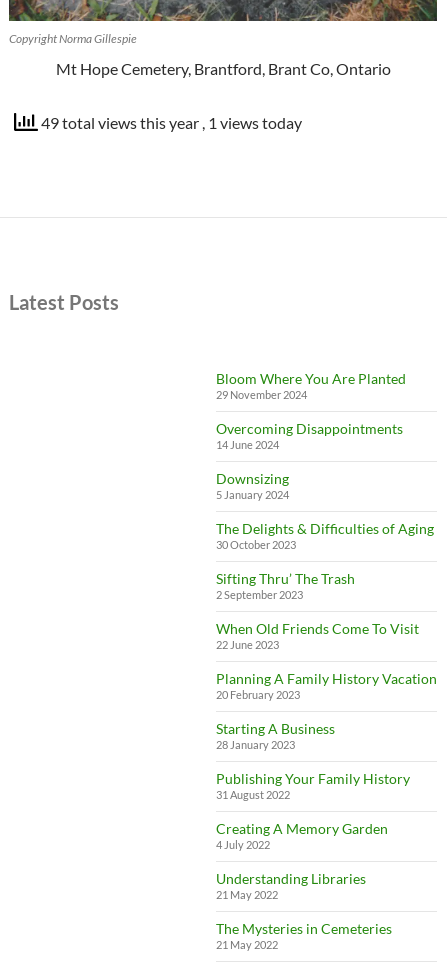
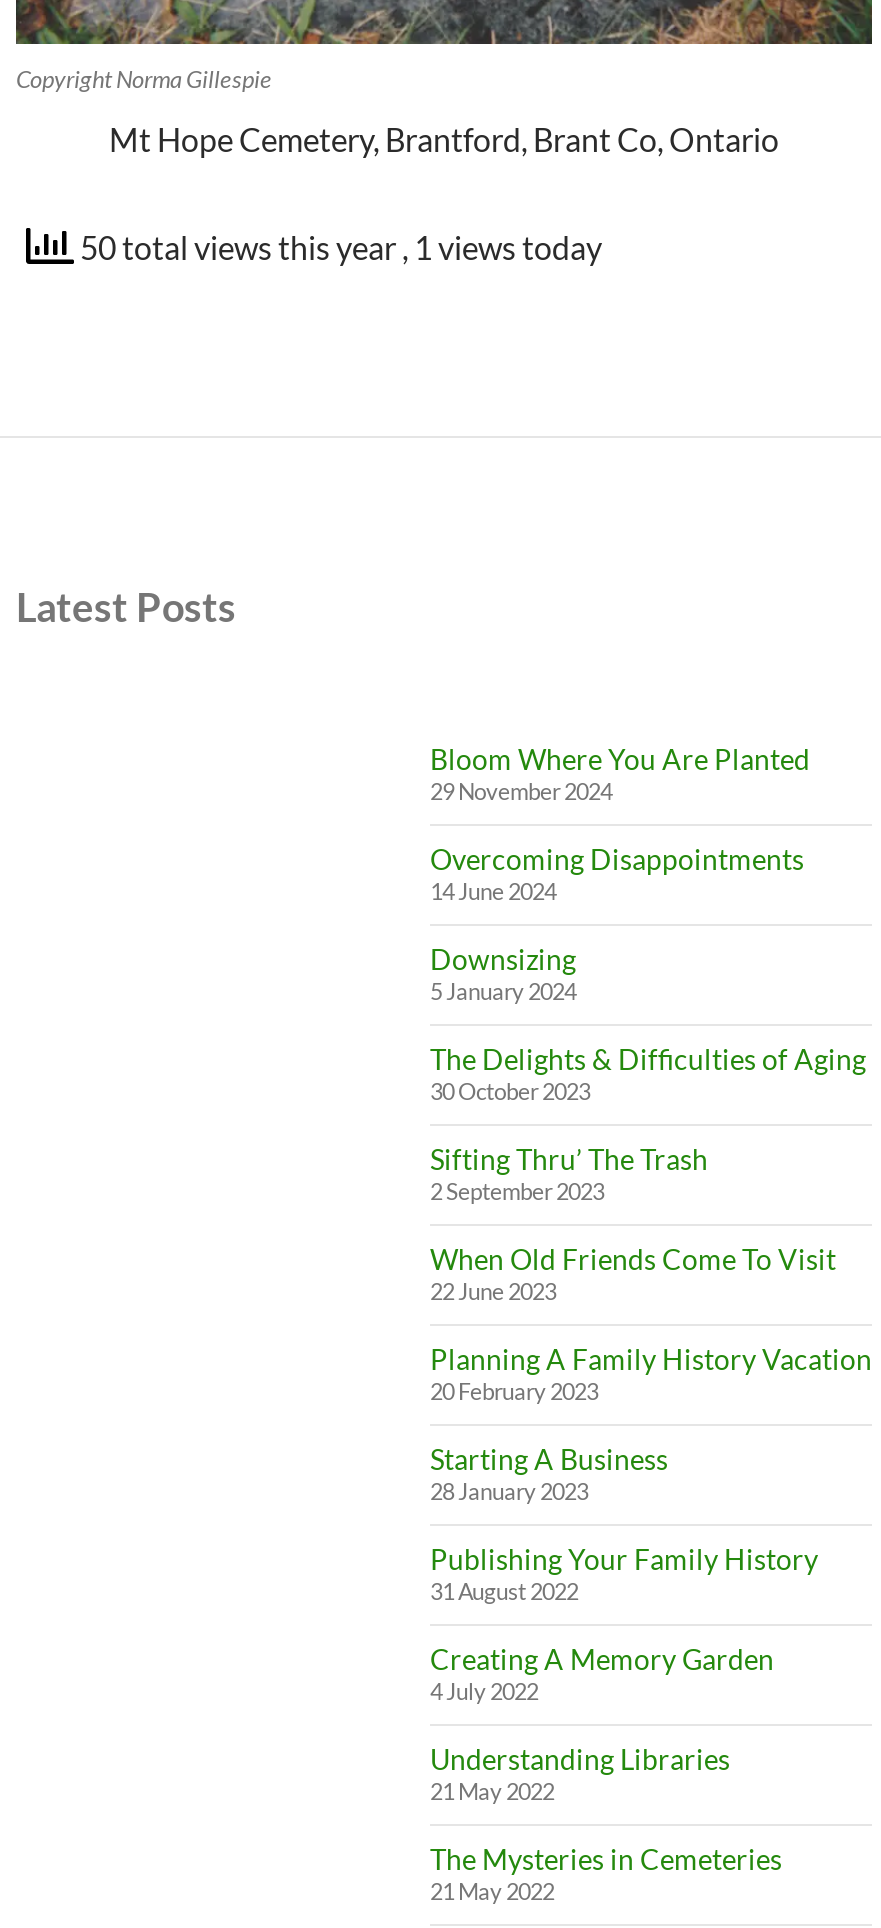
- 49 total views this year, 1 views today
+ 50 total views this year, 1 views today
